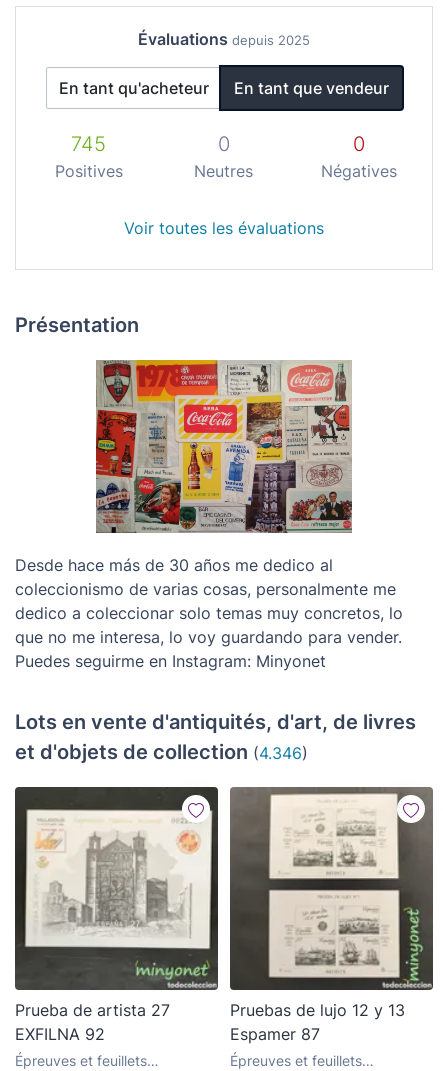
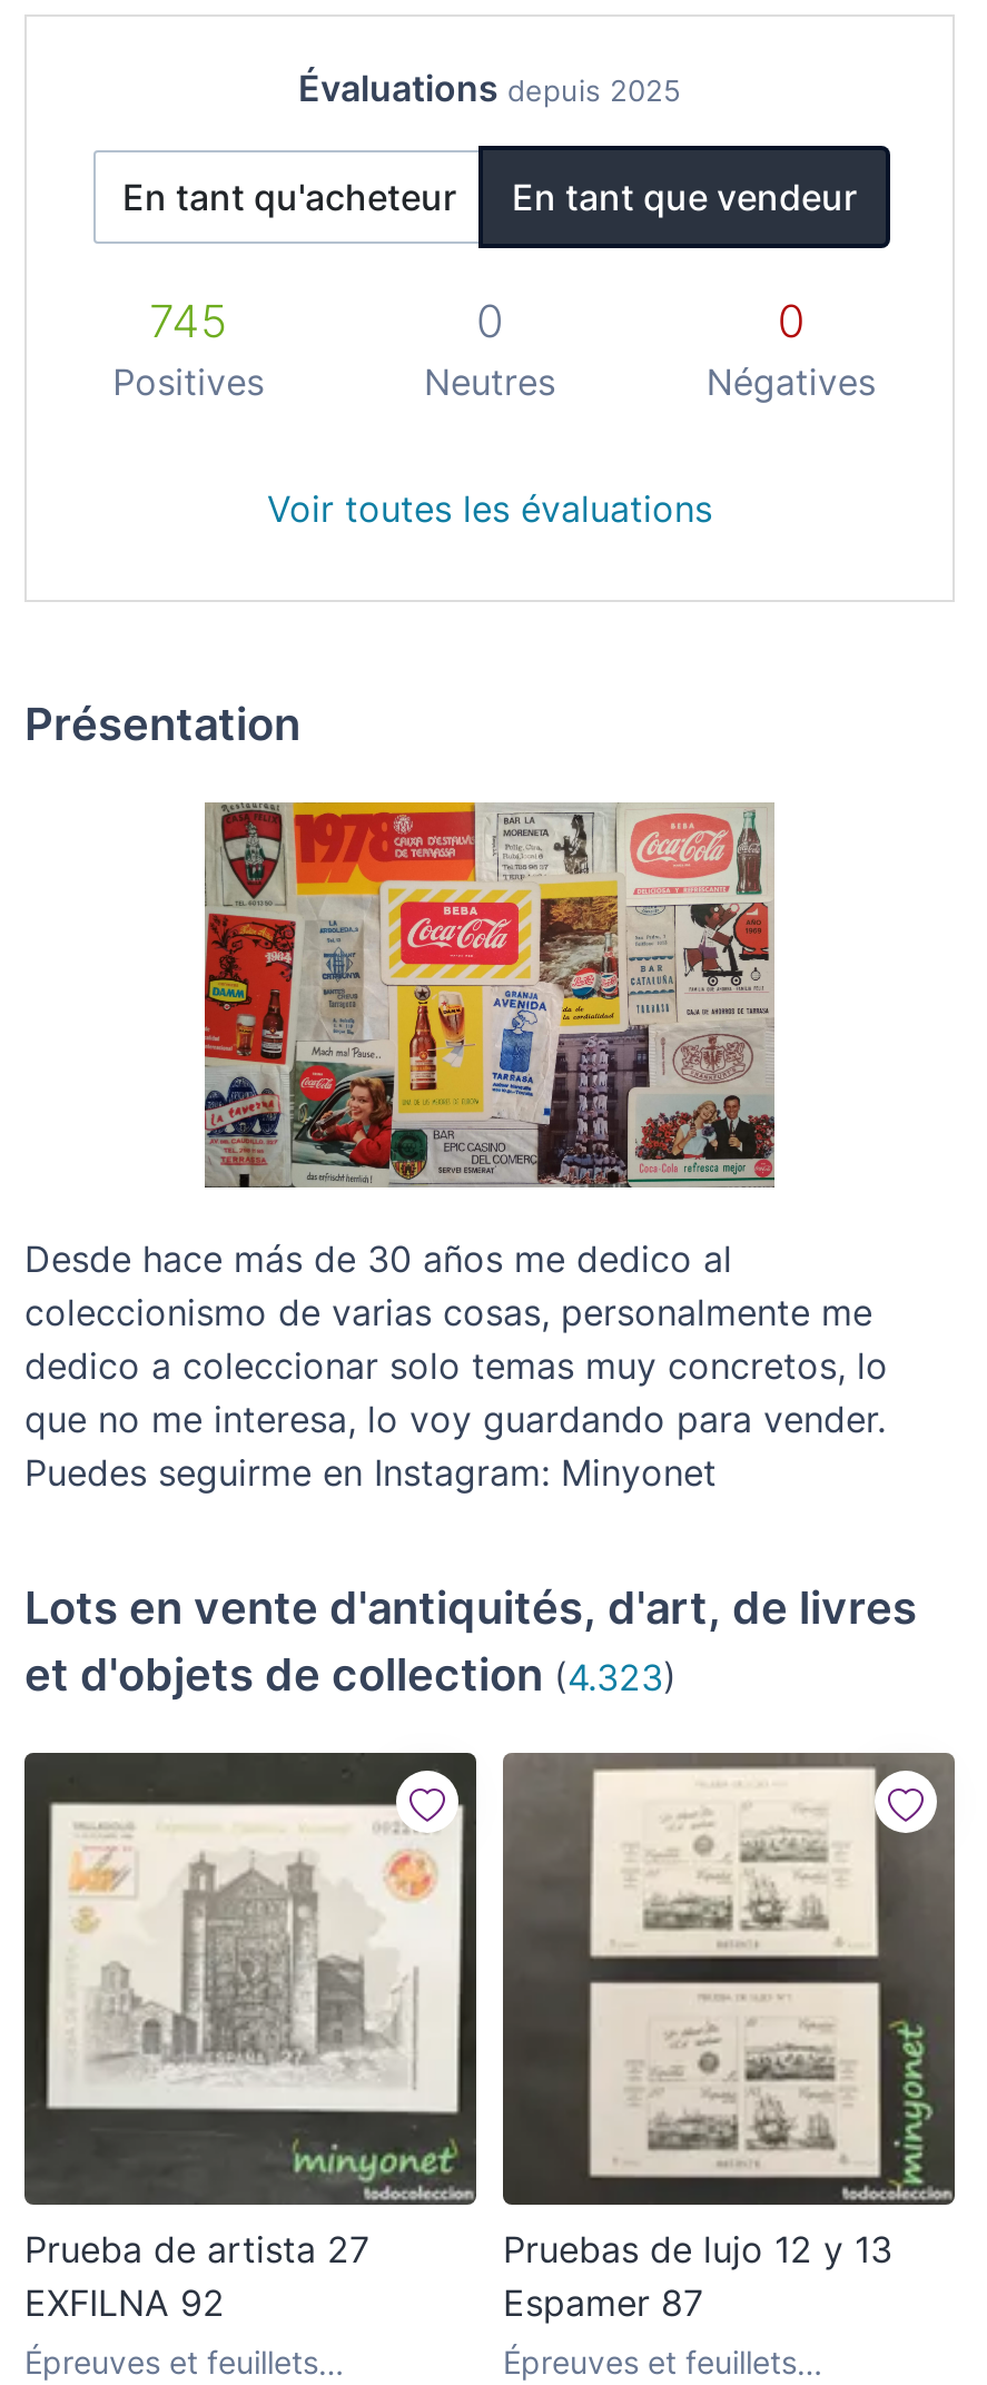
- et d'objets de collection (4.346)
+ et d'objets de collection (4.323)
